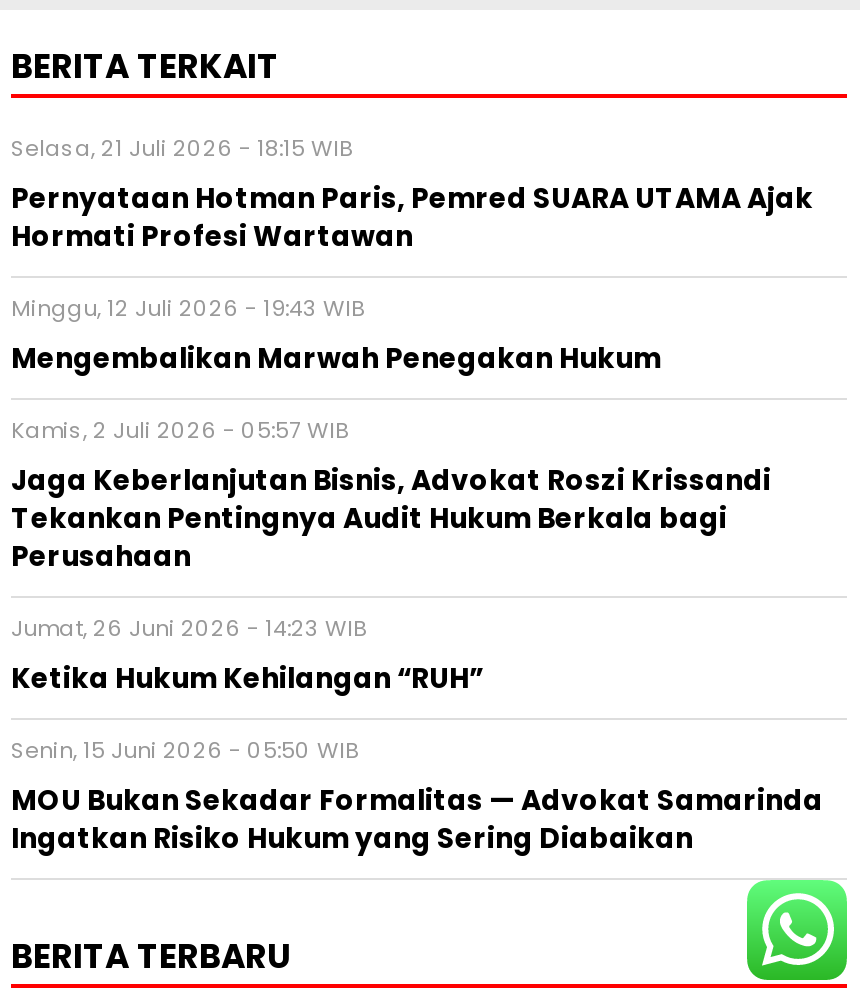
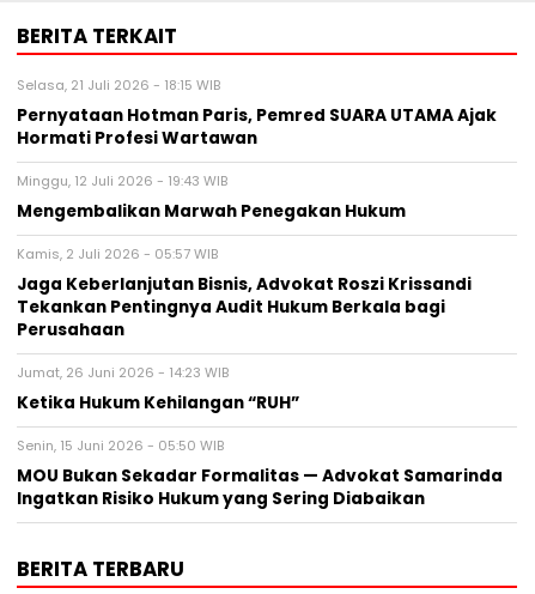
- [image]
